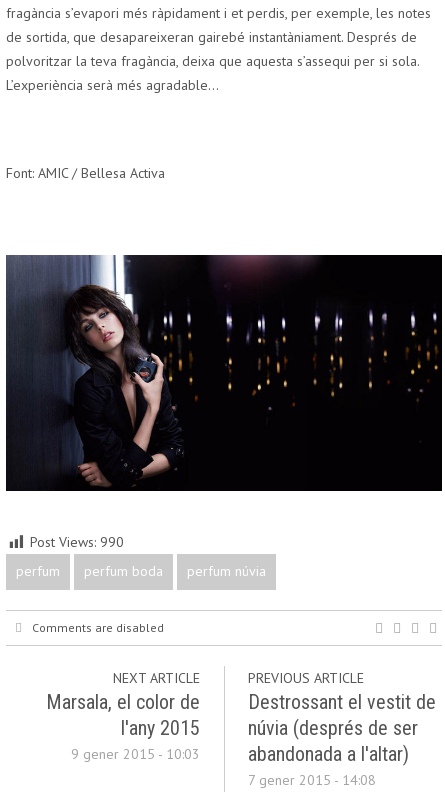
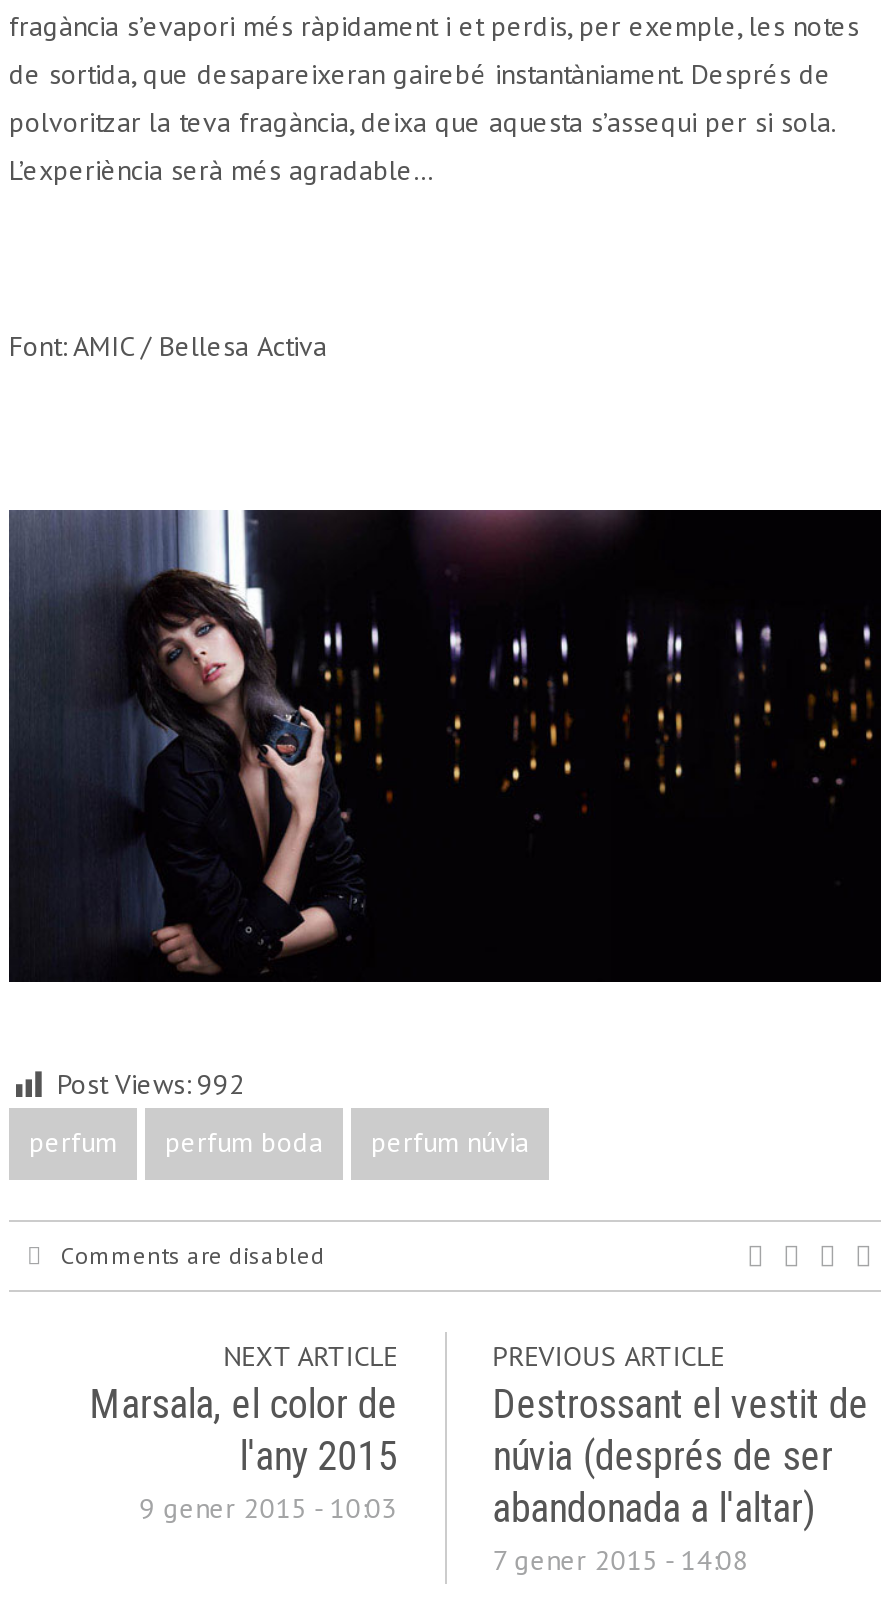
- Post Views: 990
+ Post Views: 992
